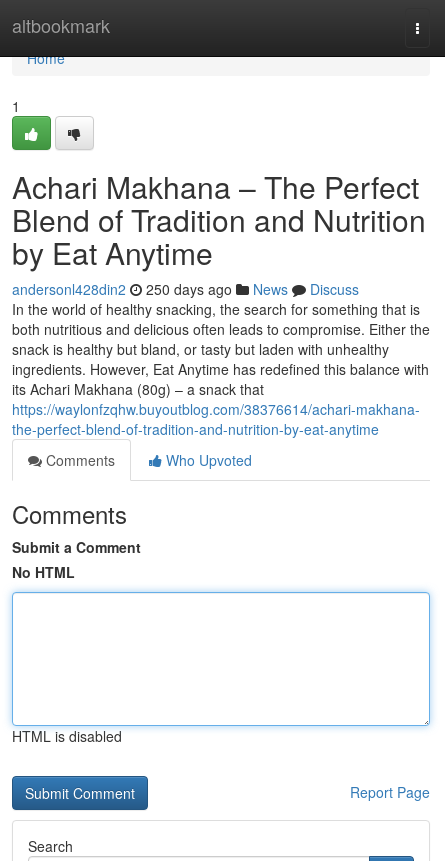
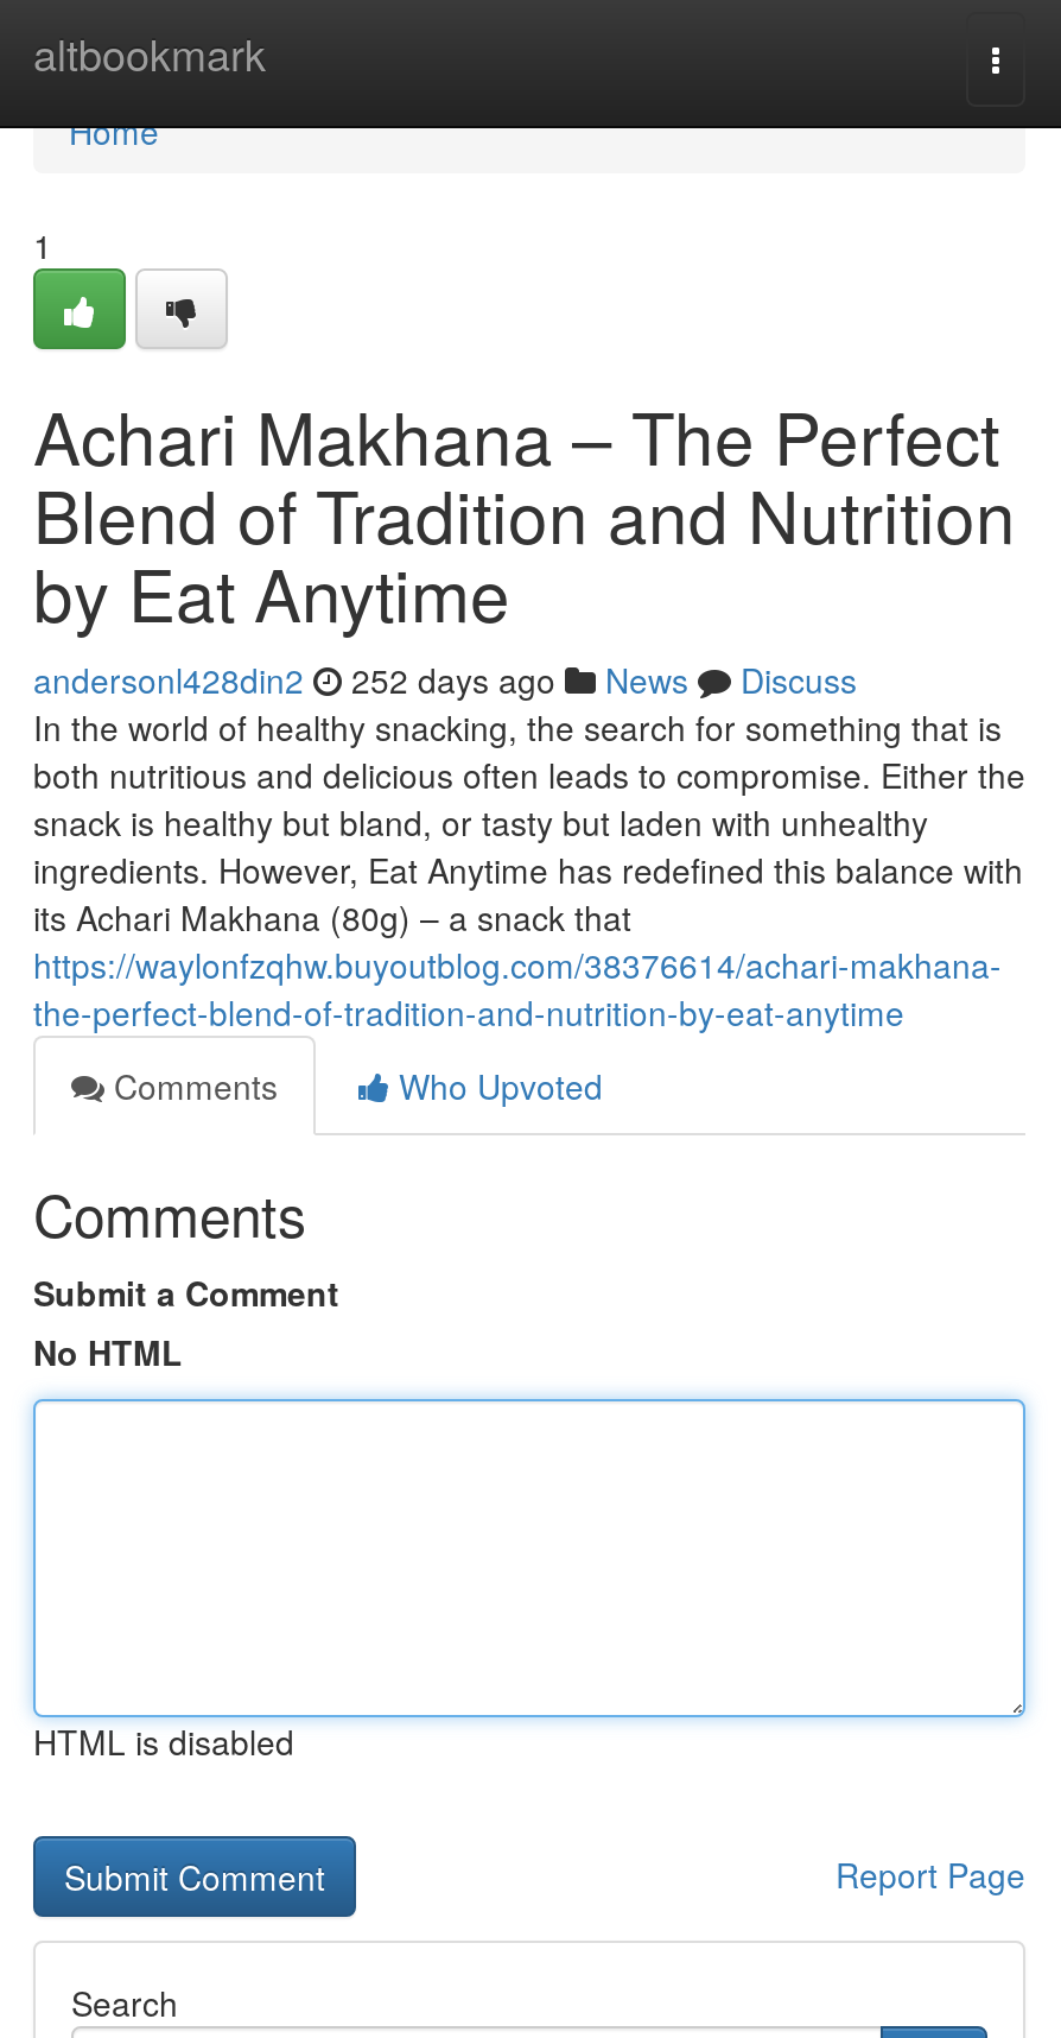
- andersonl428din2 250 days ago News Discuss
+ andersonl428din2 252 days ago News Discuss
